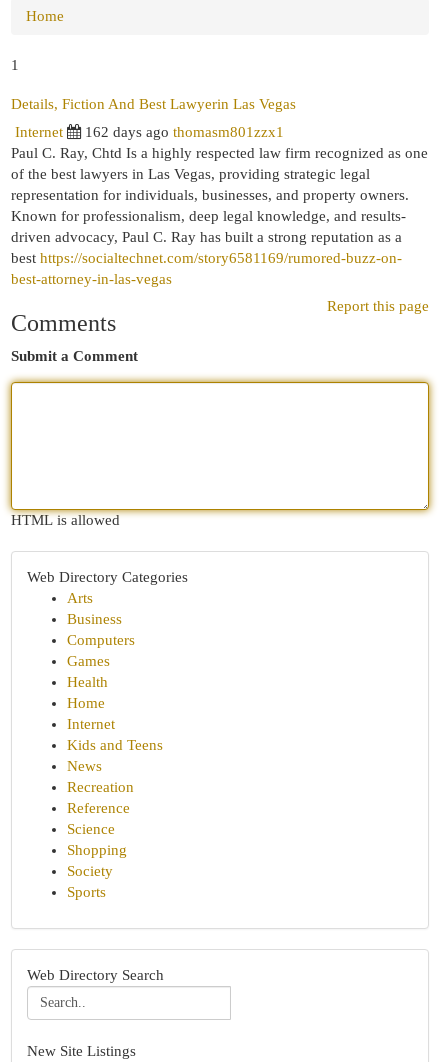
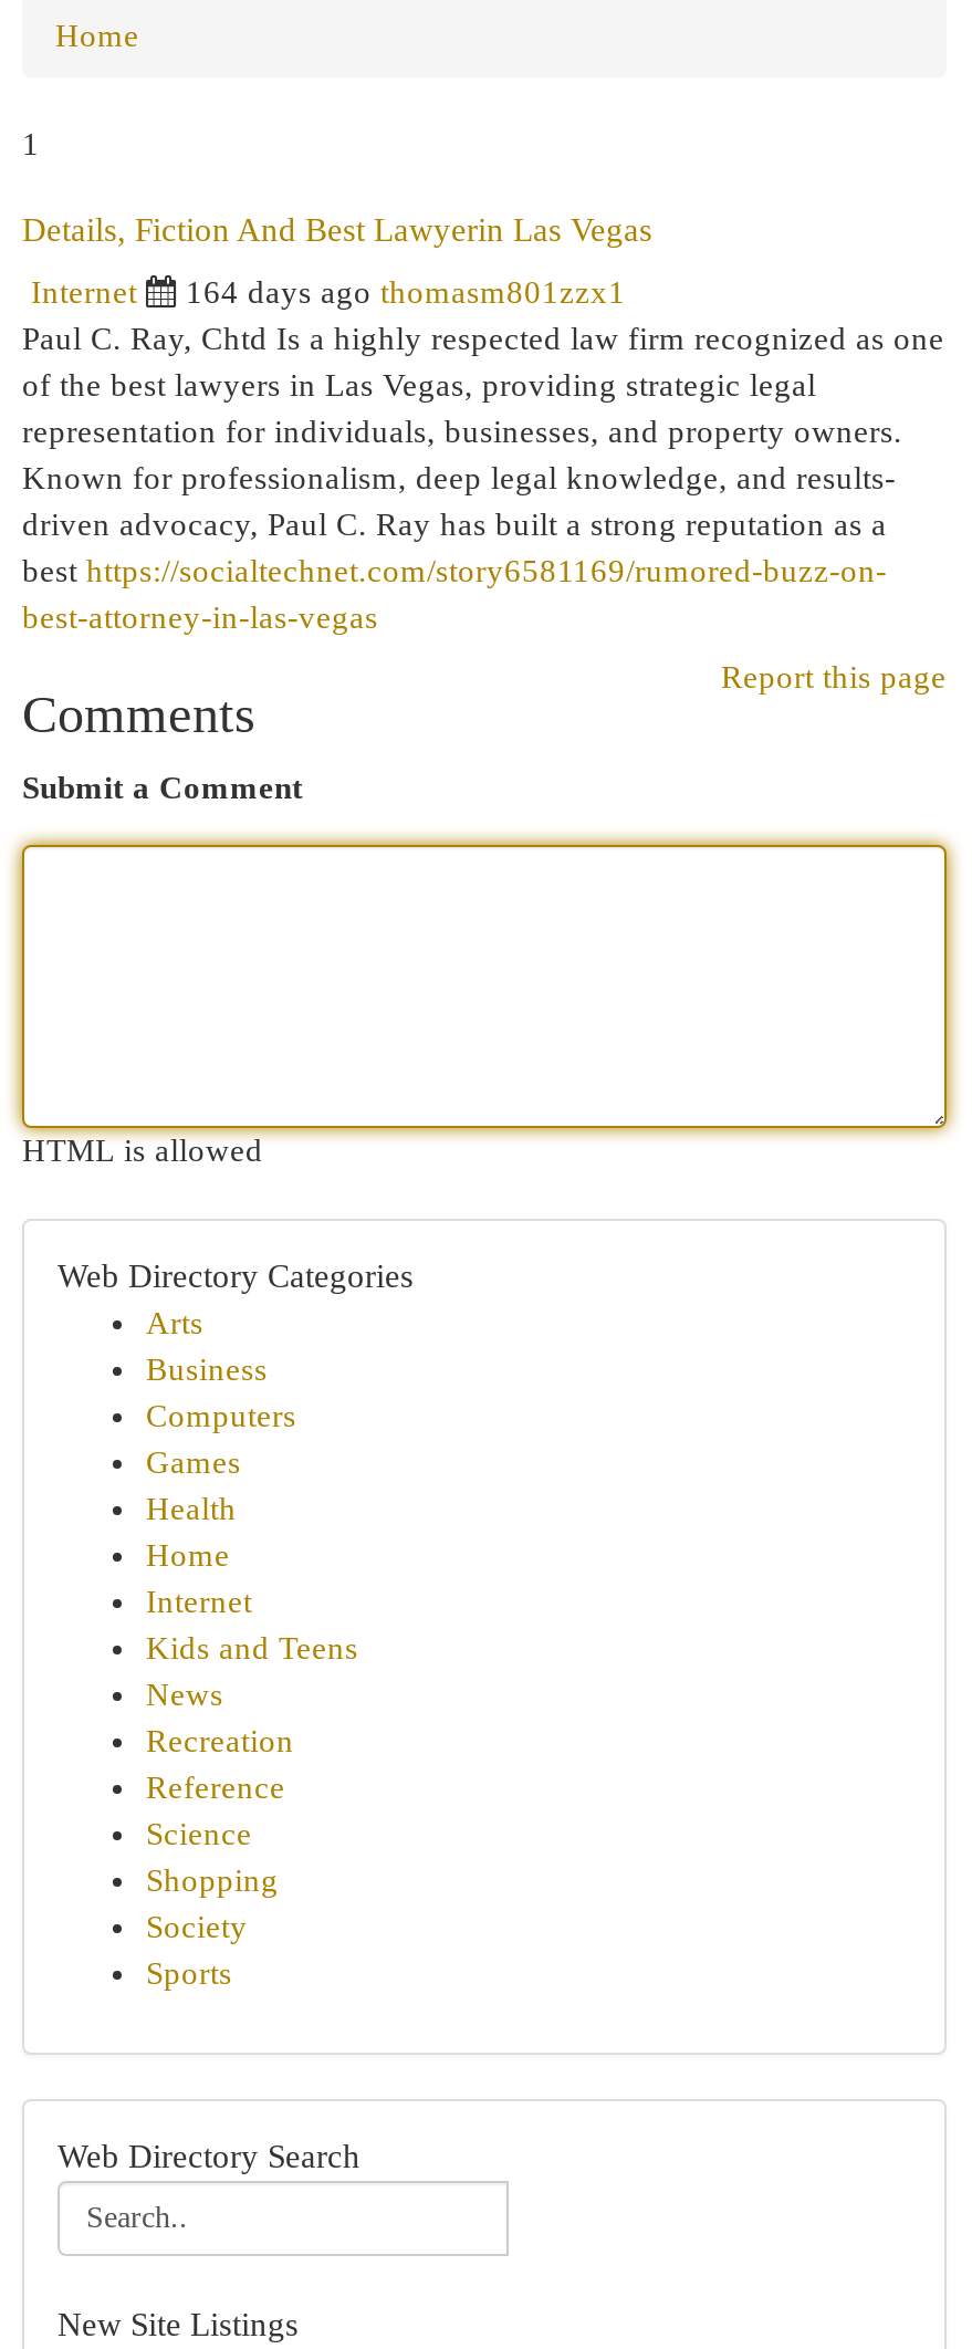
- 162 days ago thomasm801zzx1
+ 164 days ago thomasm801zzx1
